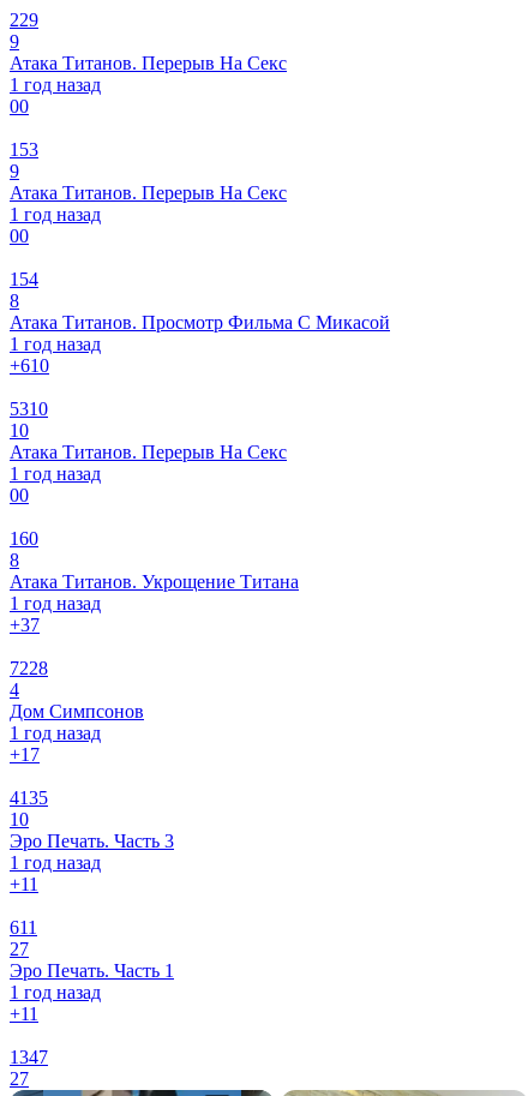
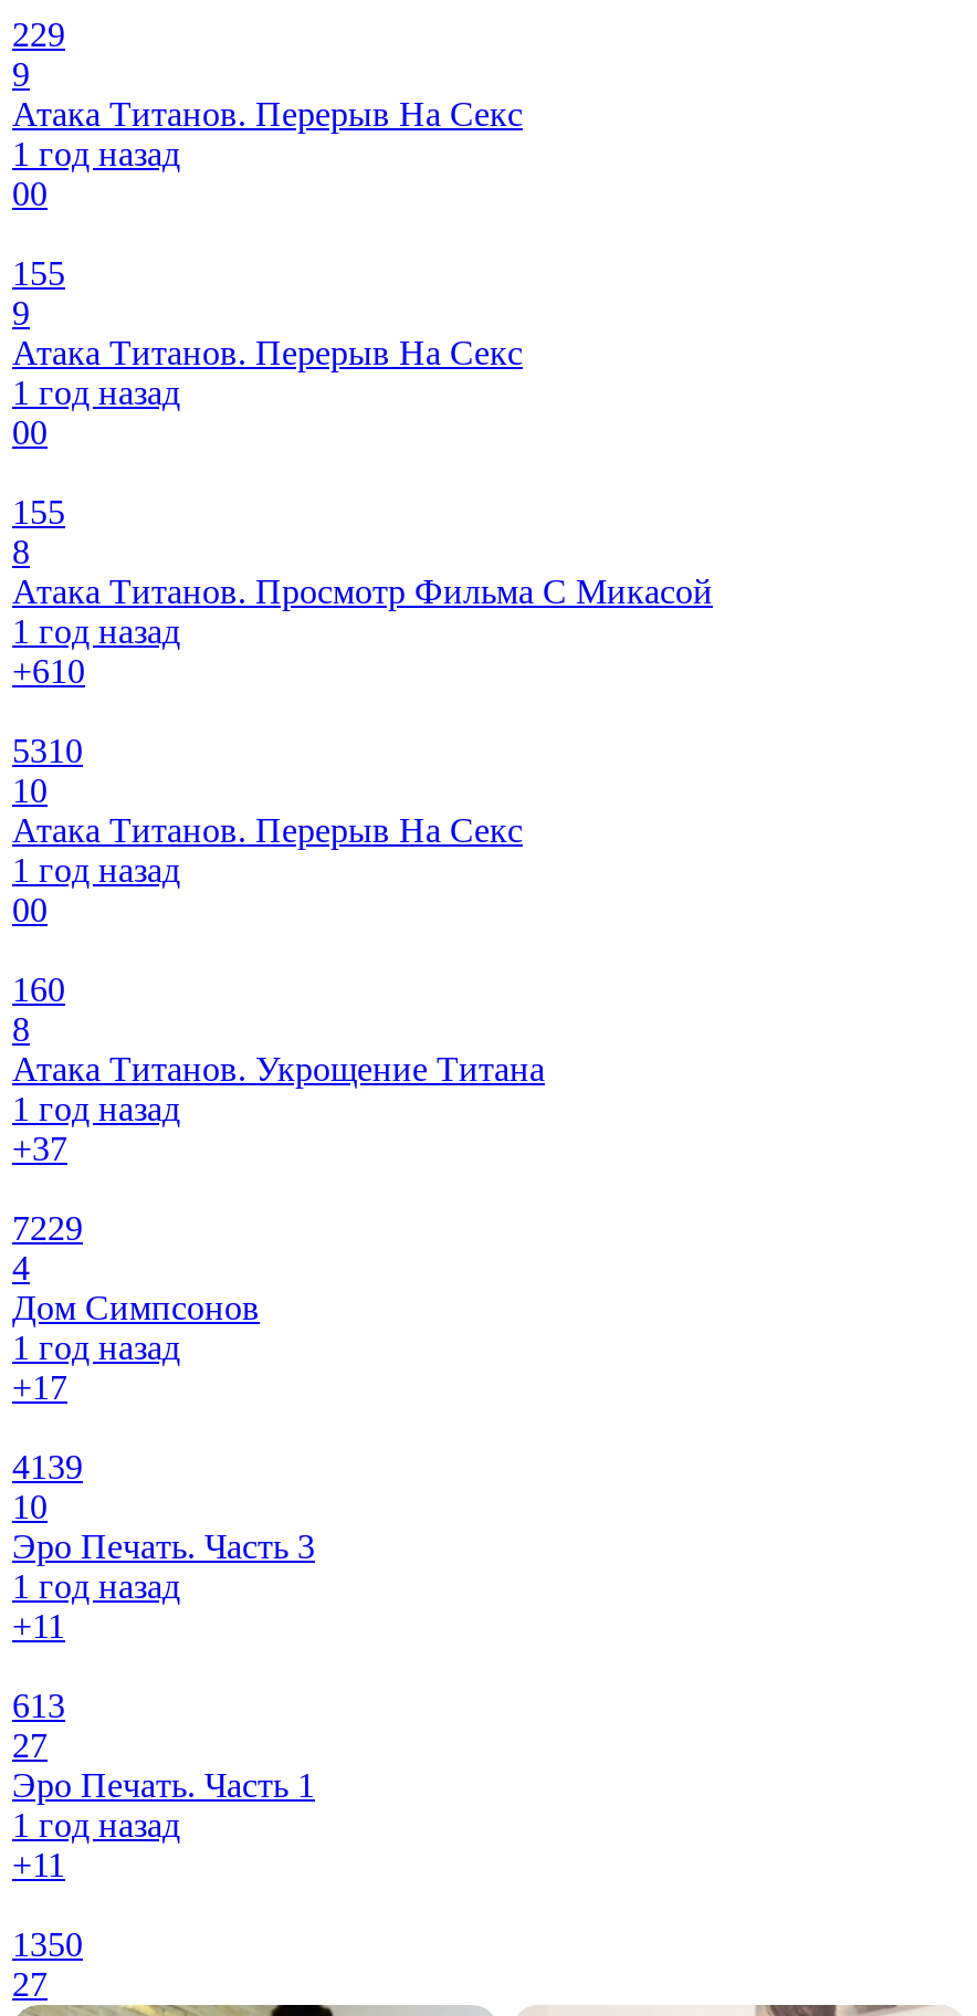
- 153
+ 155

- 154
+ 155

- 7228
+ 7229

- 4135
+ 4139

- 611
+ 613

- 1347
+ 1350
